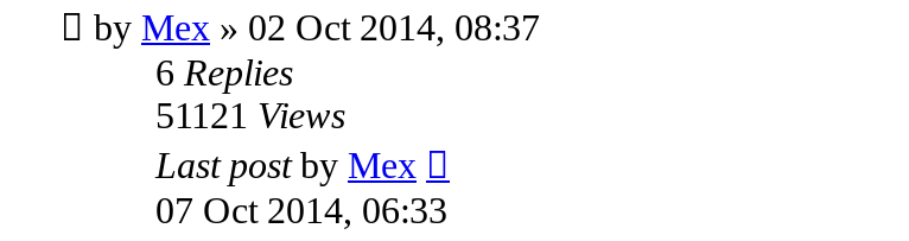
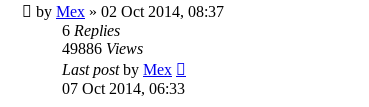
- 51121 Views
+ 49886 Views
